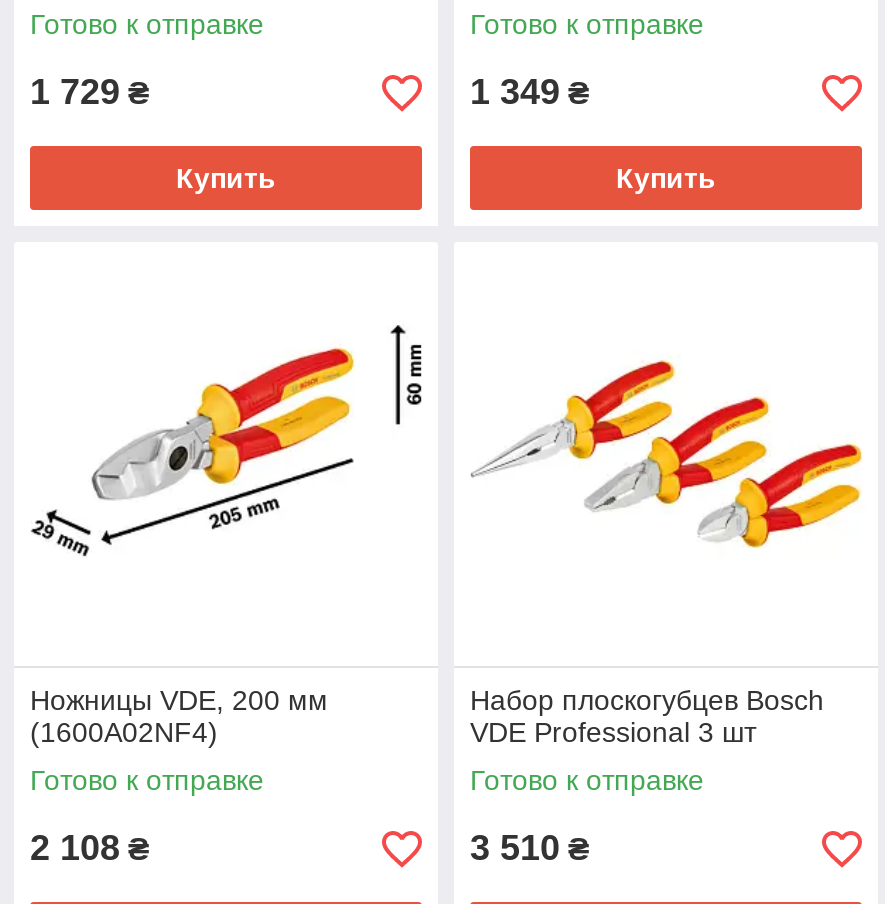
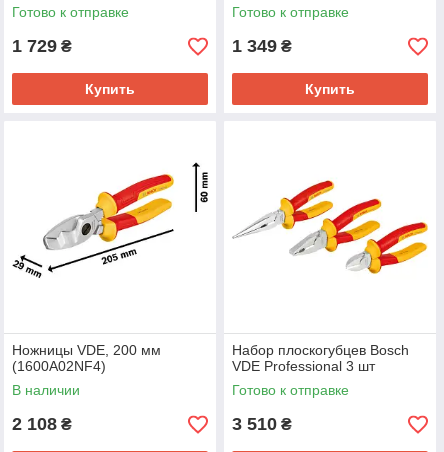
- Готово к отправке
+ В наличии
